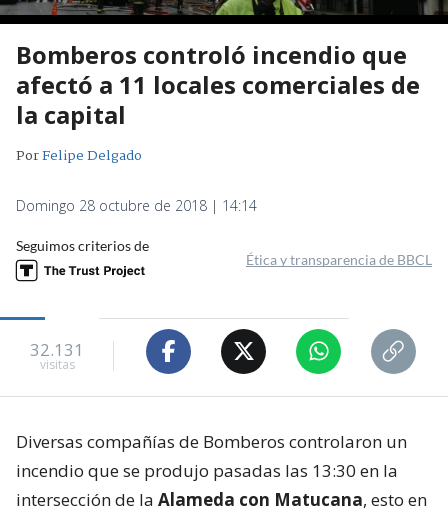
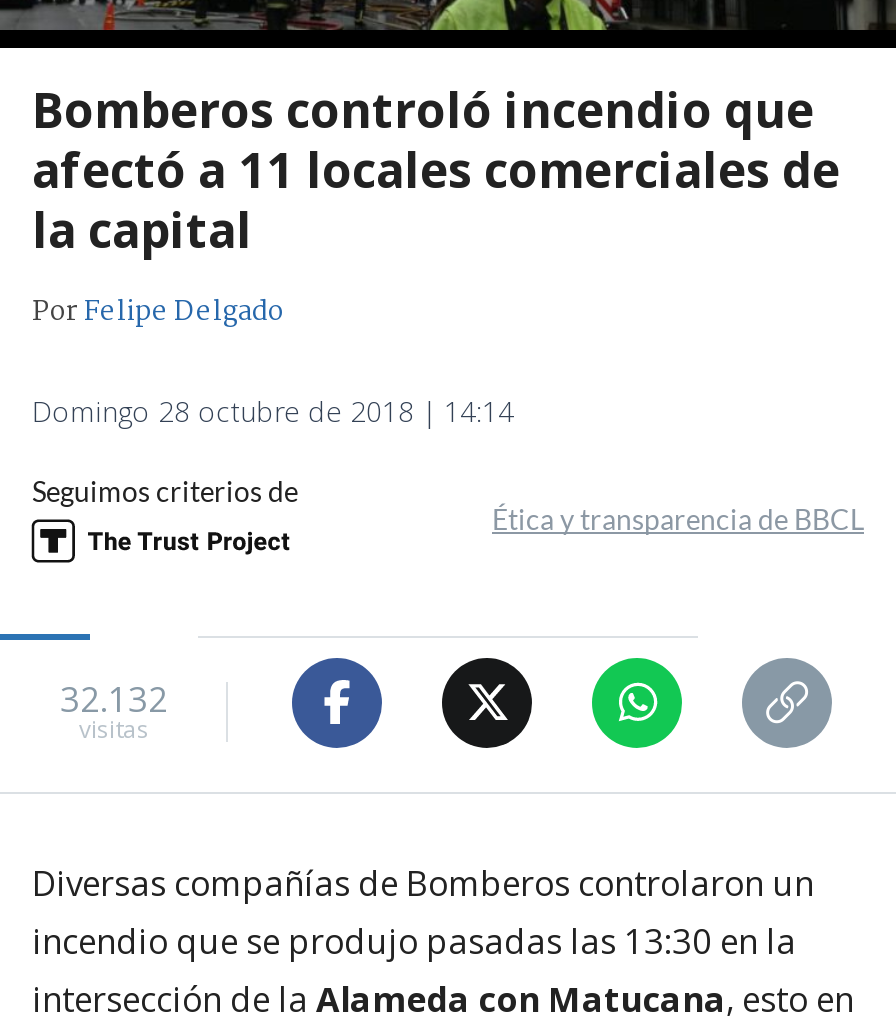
- 32.131
+ 32.132
